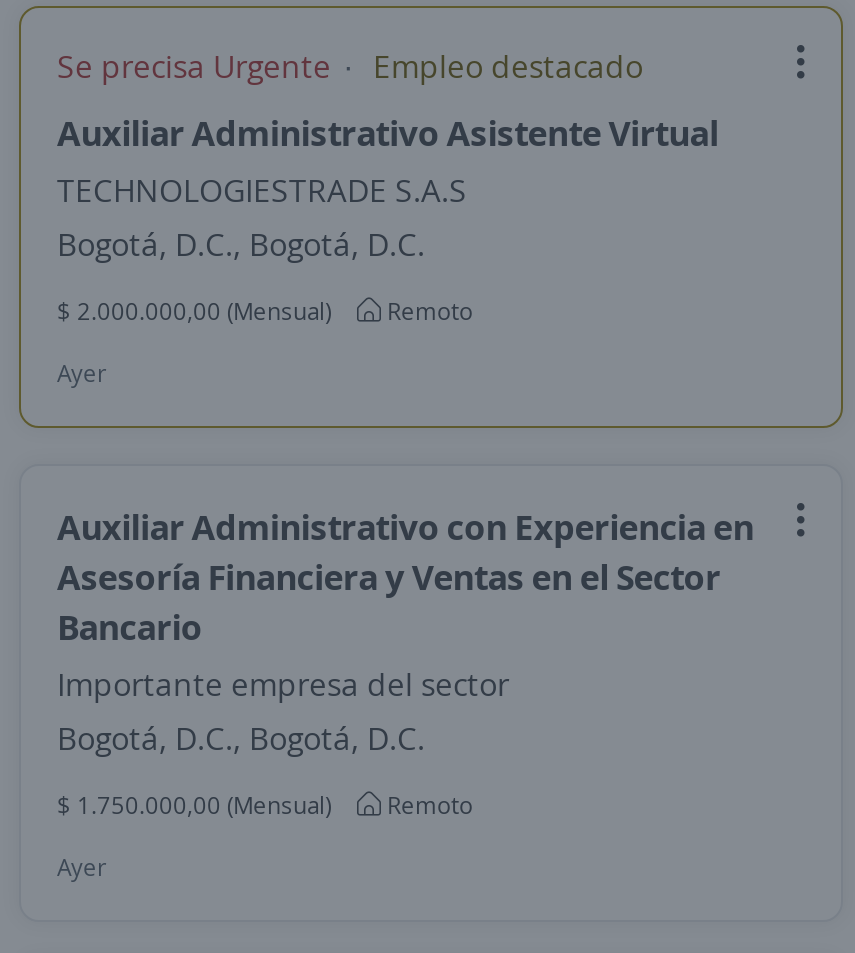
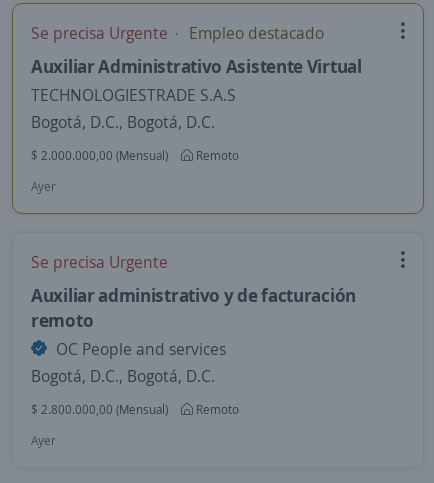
- Auxiliar Administrativo con Experiencia en
- Asesoría Financiera y Ventas en el Sector
- Bancario
- Importante empresa del sector
+ Se precisa Urgente
+ Auxiliar administrativo y de facturación
+ remoto
+ OC People and services

- $ 1.750.000,00 (Mensual) Remoto
+ $ 2.800.000,00 (Mensual) Remoto
